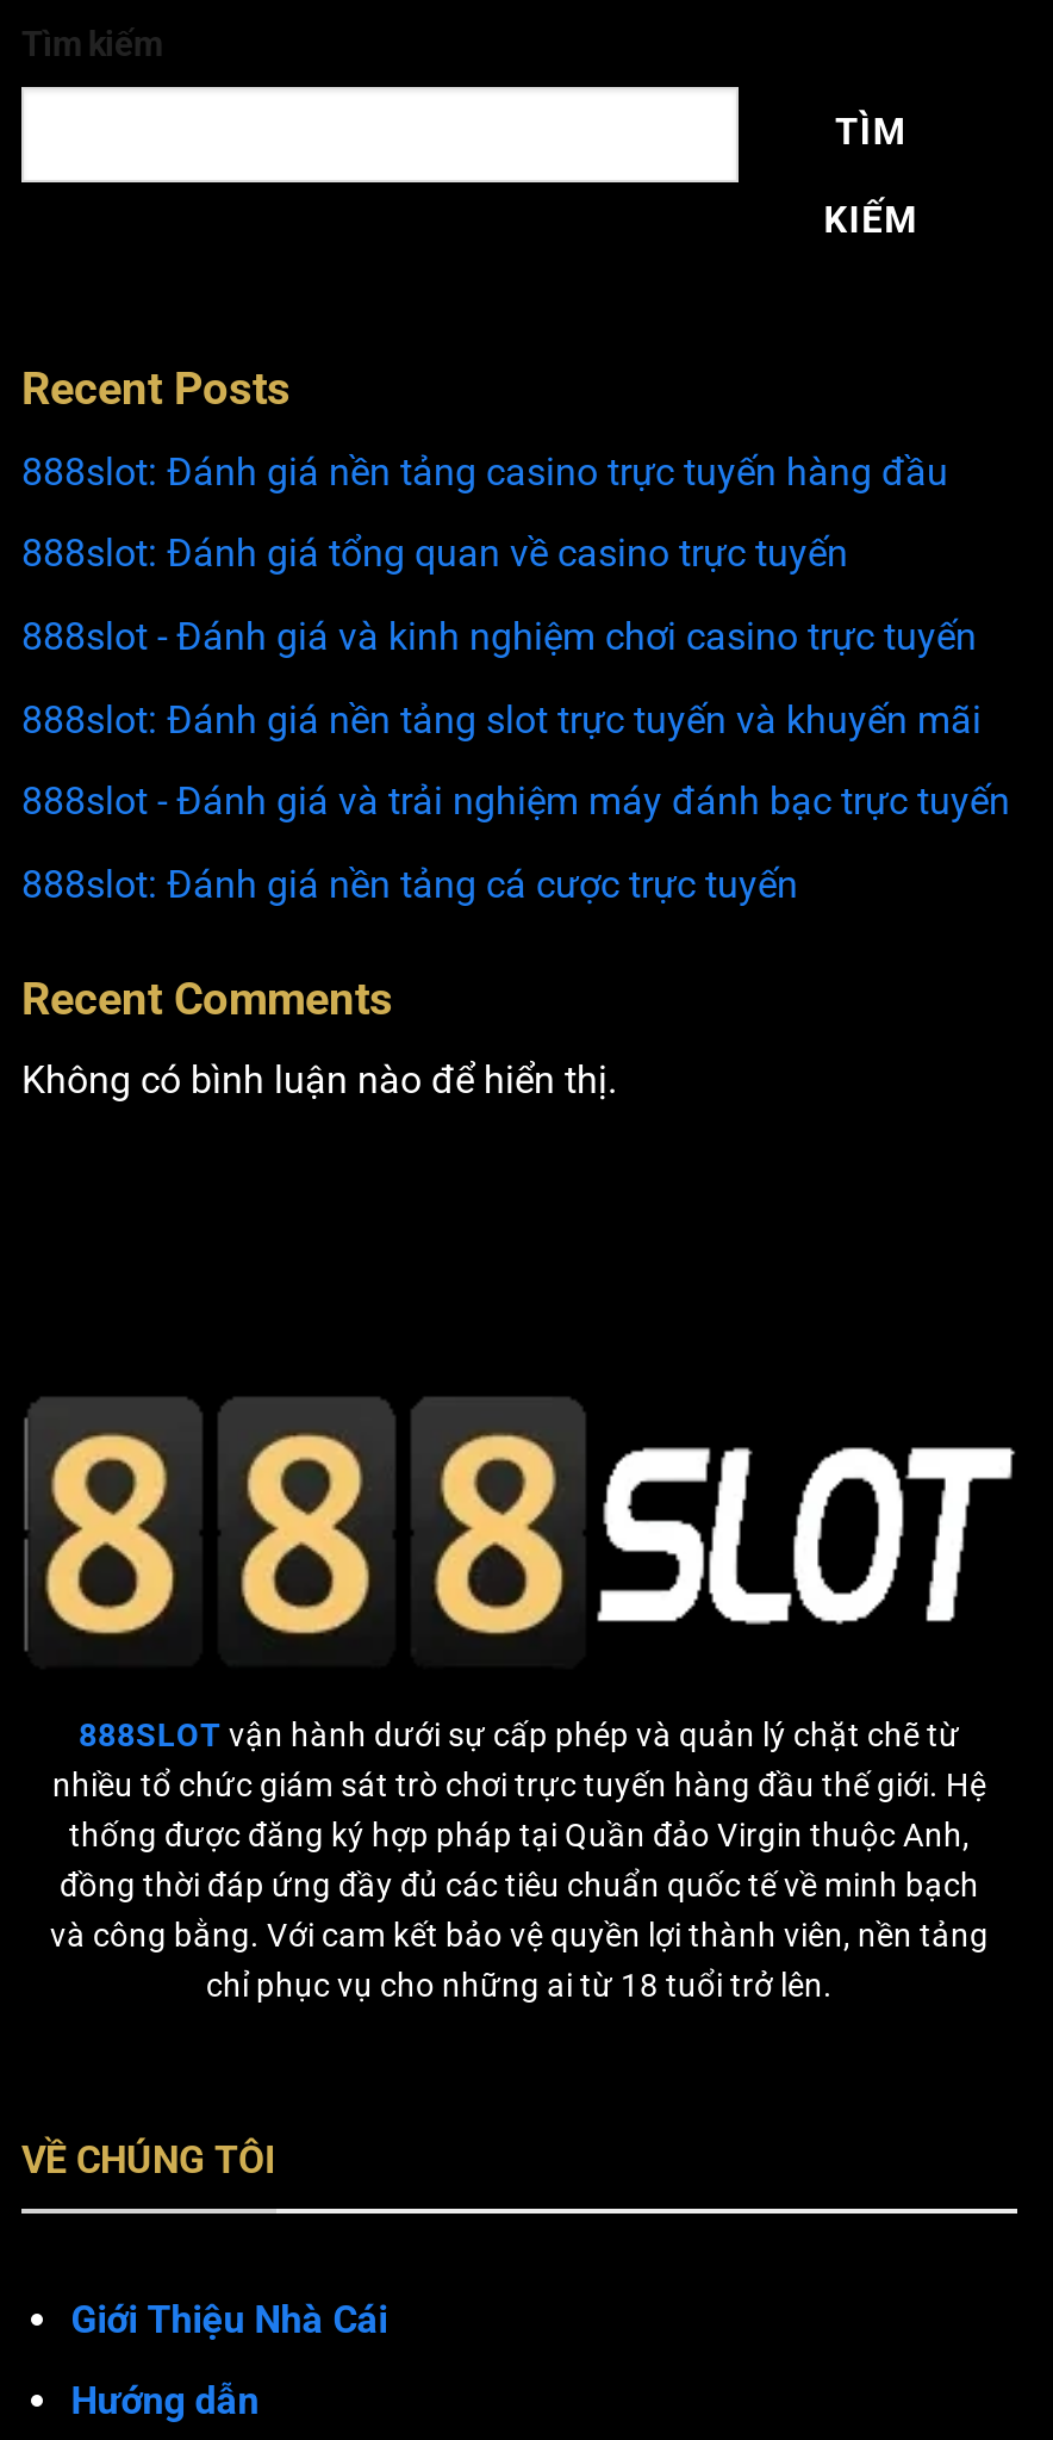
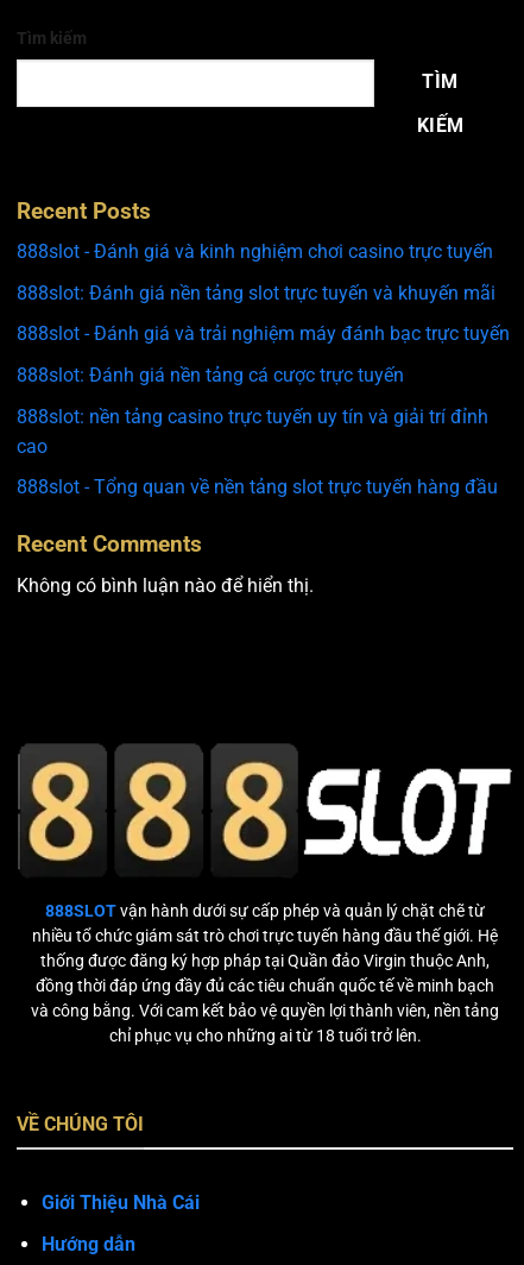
- 888slot: Đánh giá nền tảng casino trực tuyến hàng đầu
- 888slot: Đánh giá tổng quan về casino trực tuyến

moved up: 888slot - Đánh giá và kinh nghiệm chơi casino trực tuyến | 888slot: Đánh giá nền tảng slot trực tuyến và khuyến mãi | 888slot - Đánh giá và trải nghiệm máy đánh bạc trực tuyến | 888slot: Đánh giá nền tảng cá cược trực tuyến

+ 888slot: nền tảng casino trực tuyến uy tín và giải trí đỉnh
+ cao
+ 888slot - Tổng quan về nền tảng slot trực tuyến hàng đầu
